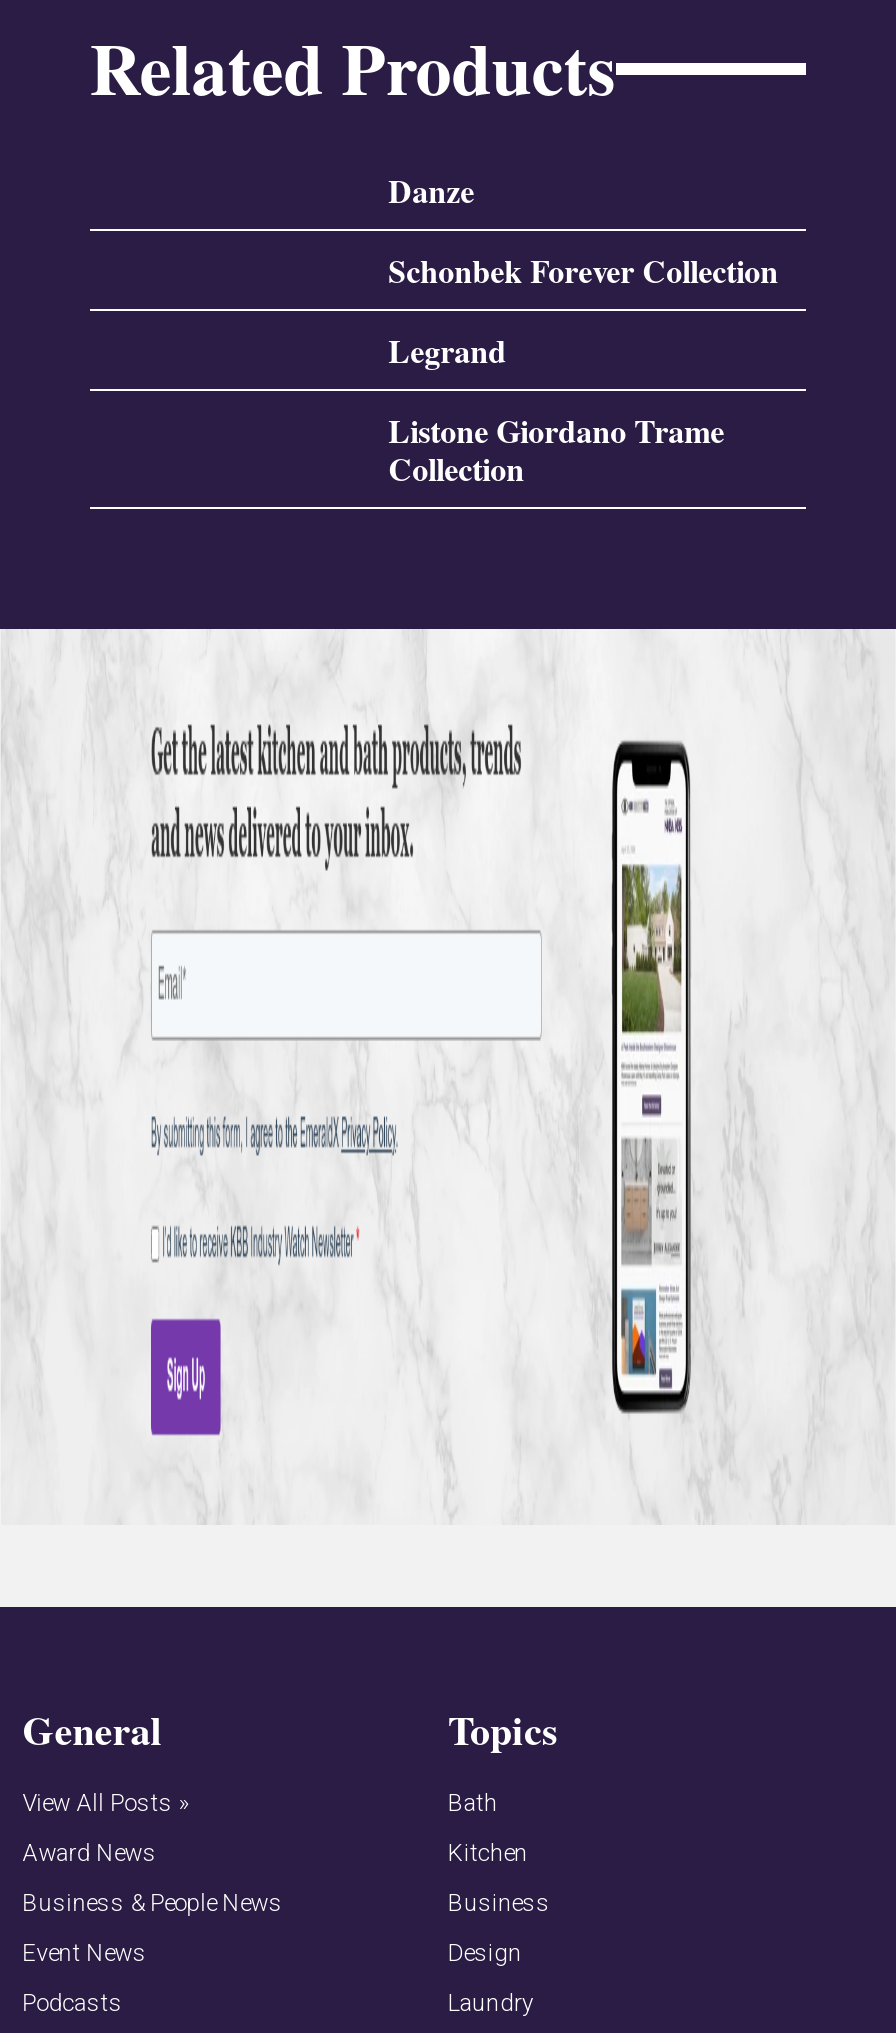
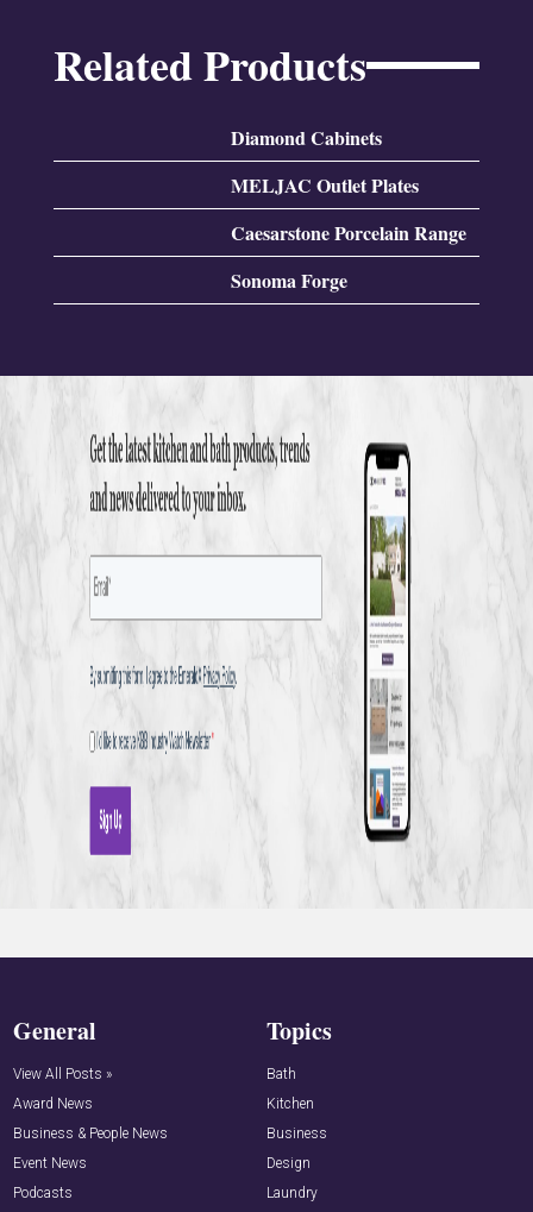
- Danze
+ Diamond Cabinets

- Schonbek Forever Collection
+ MELJAC Outlet Plates

- Legrand
+ Caesarstone Porcelain Range

- Listone Giordano Trame
- Collection
+ Sonoma Forge
